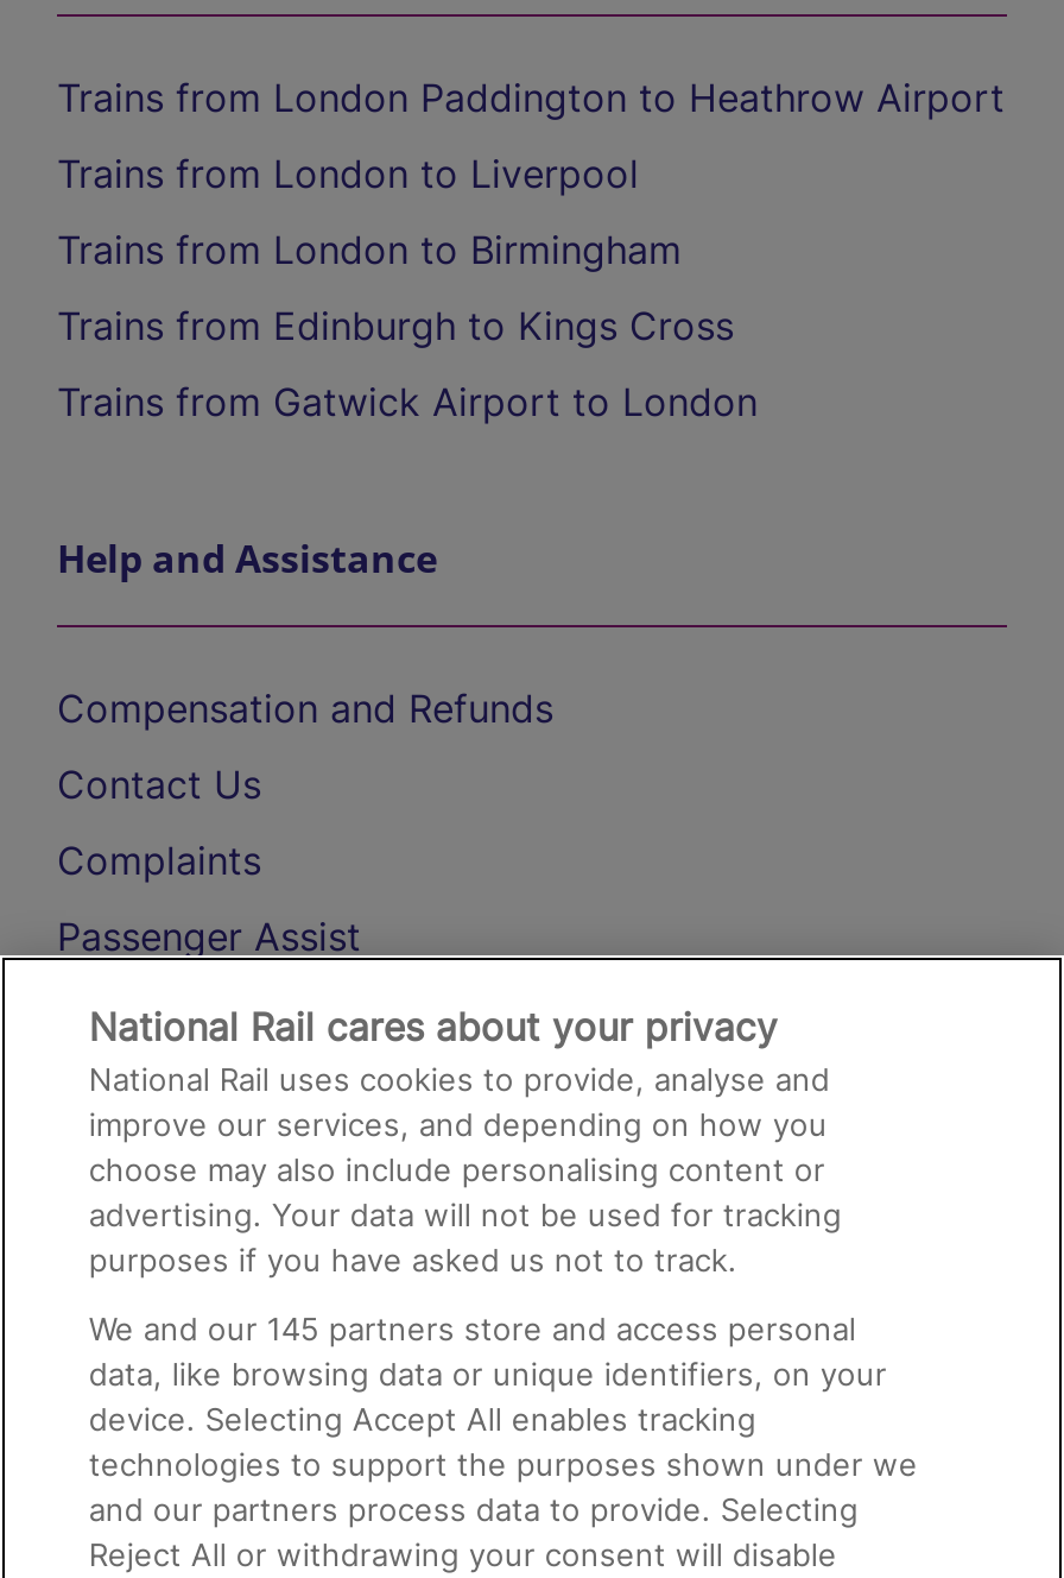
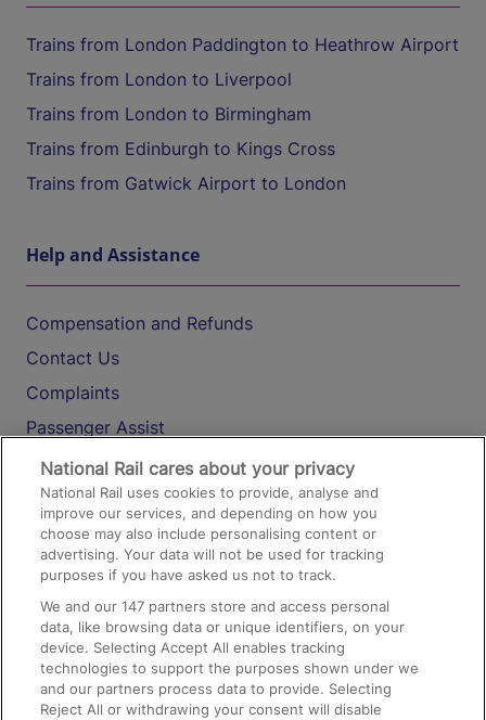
- We and our 145 partners store and access personal
+ We and our 147 partners store and access personal
